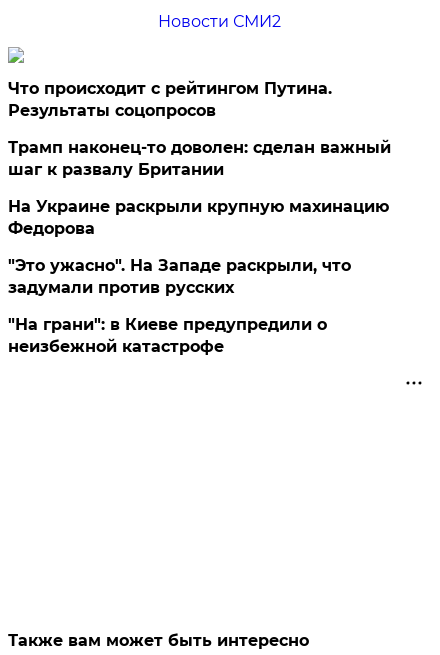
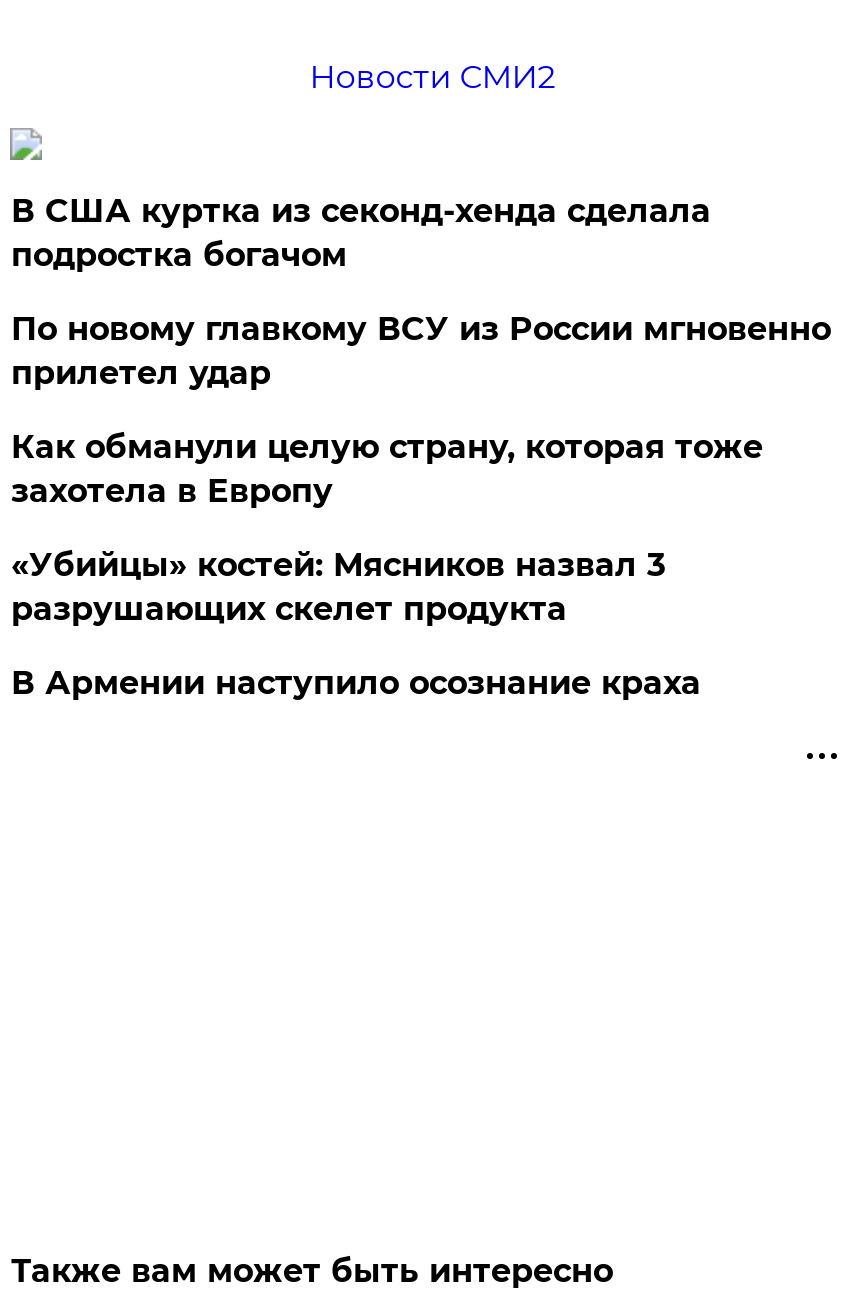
- Что происходит с рейтингом Путина.
- Результаты соцопросов
+ В США куртка из секонд-хенда сделала
+ подростка богачом

- Трамп наконец-то доволен: сделан важный
- шаг к развалу Британии
+ По новому главкому ВСУ из России мгновенно
+ прилетел удар

- На Украине раскрыли крупную махинацию
- Федорова
+ Как обманули целую страну, которая тоже
+ захотела в Европу

- "Это ужасно". На Западе раскрыли, что
- задумали против русских
+ «Убийцы» костей: Мясников назвал 3
+ разрушающих скелет продукта

- "На грани": в Киеве предупредили о
- неизбежной катастрофе
+ В Армении наступило осознание краха
